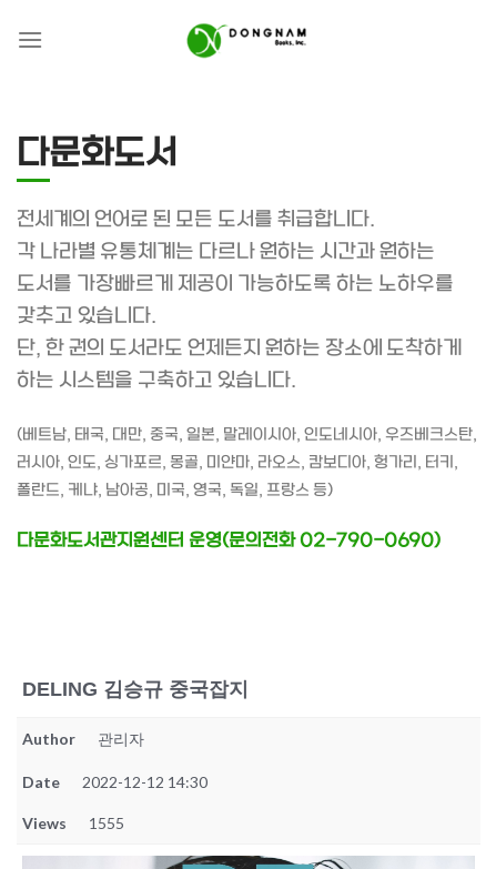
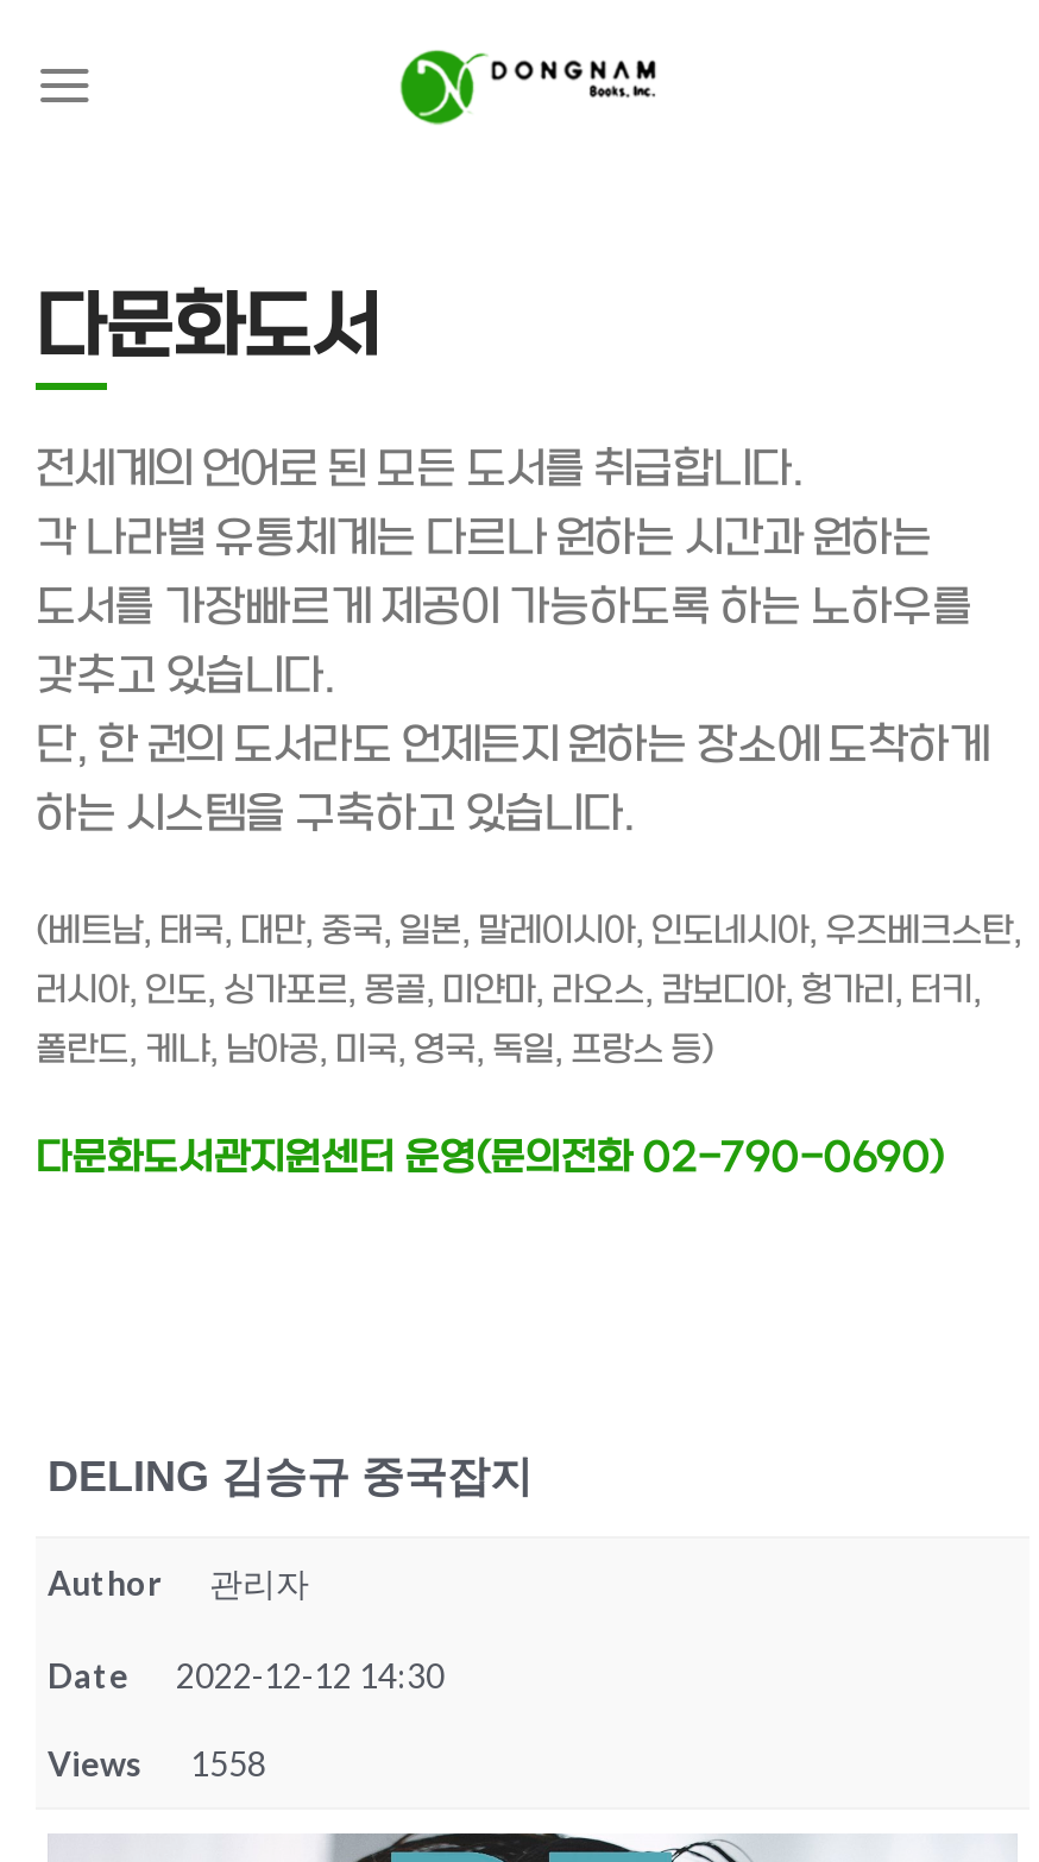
- Views 1555
+ Views 1558
